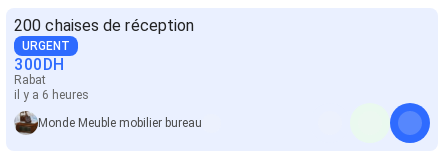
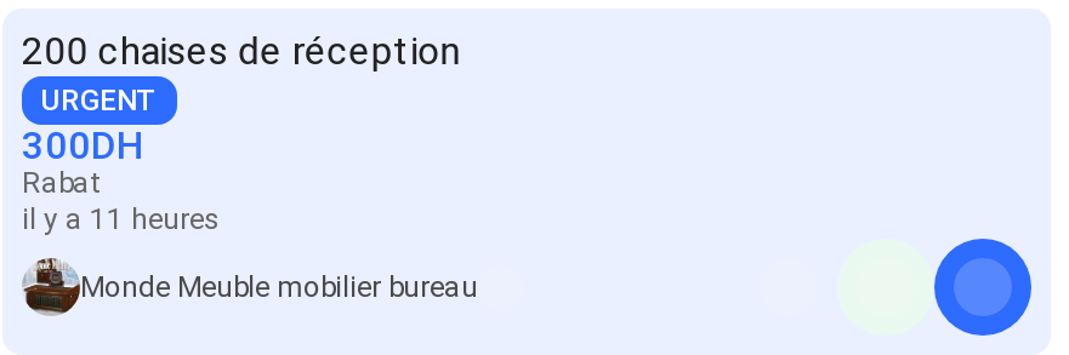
- il y a 6 heures
+ il y a 11 heures
